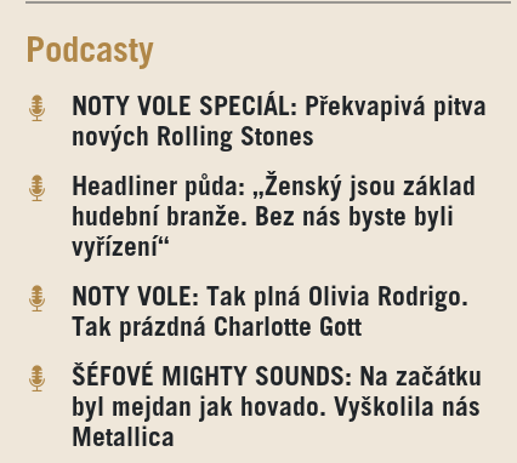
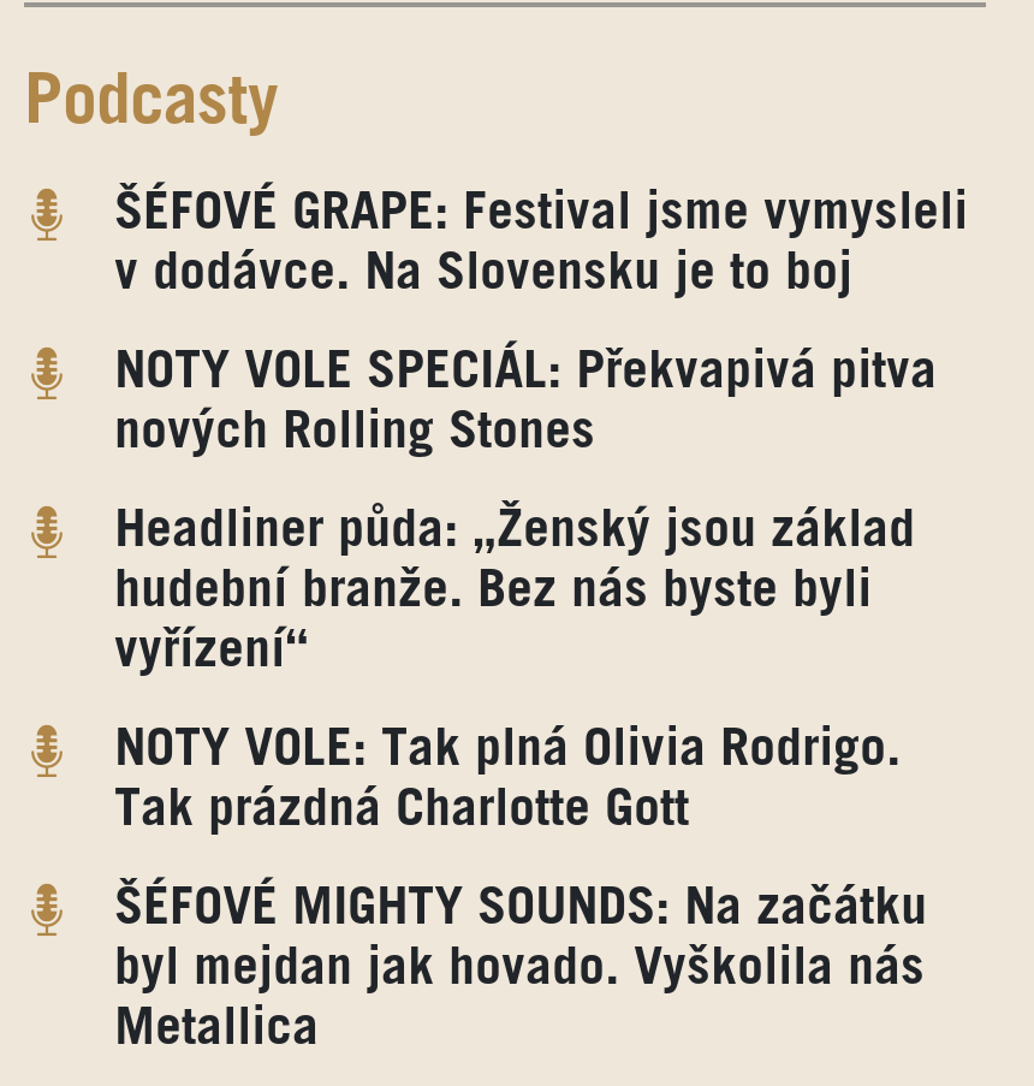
+ ŠÉFOVÉ GRAPE: Festival jsme vymysleli
+ v dodávce. Na Slovensku je to boj
